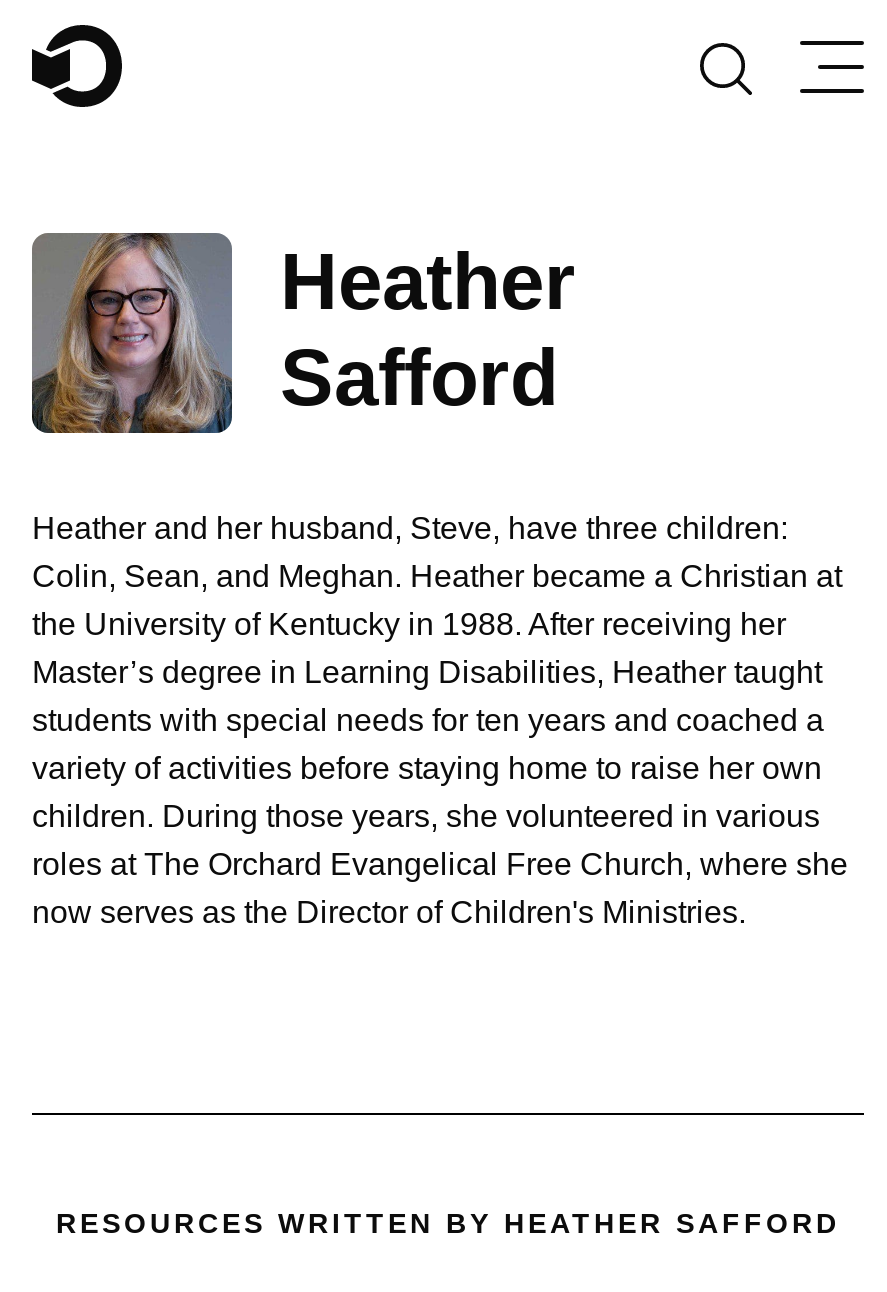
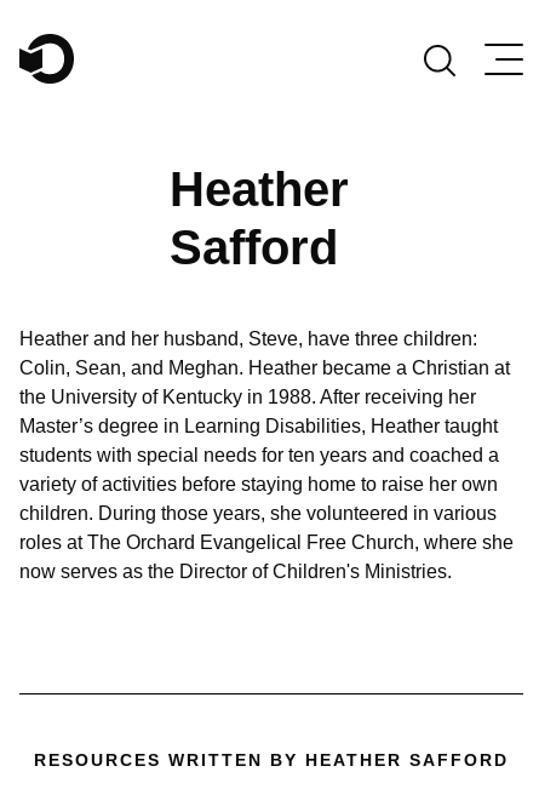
- [image]
